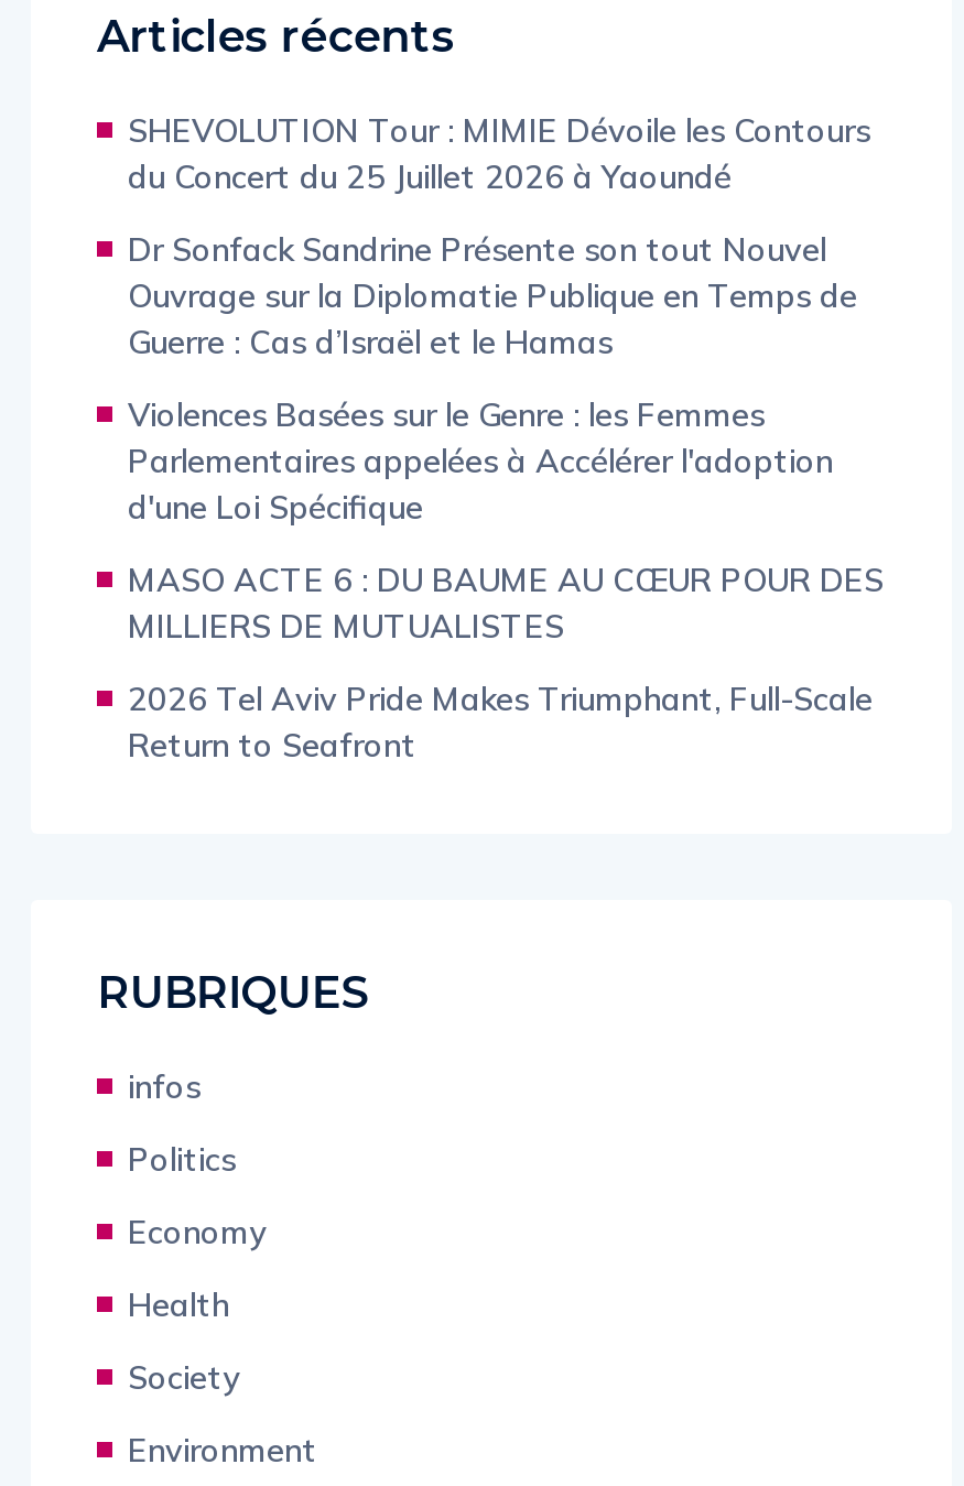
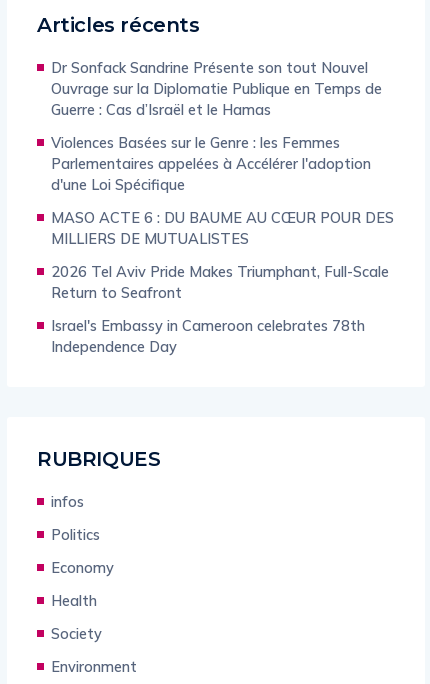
- SHEVOLUTION Tour : MIMIE Dévoile les Contours
- du Concert du 25 Juillet 2026 à Yaoundé

moved up: Dr Sonfack Sandrine Présente son tout Nouvel | Ouvrage sur la Diplomatie Publique en Temps de | Guerre : Cas d’Israël et le Hamas | ... | 2026 Tel Aviv Pride Makes Triumphant, Full-Scale | Return to Seafront

+ Israel's Embassy in Cameroon celebrates 78th
+ Independence Day
